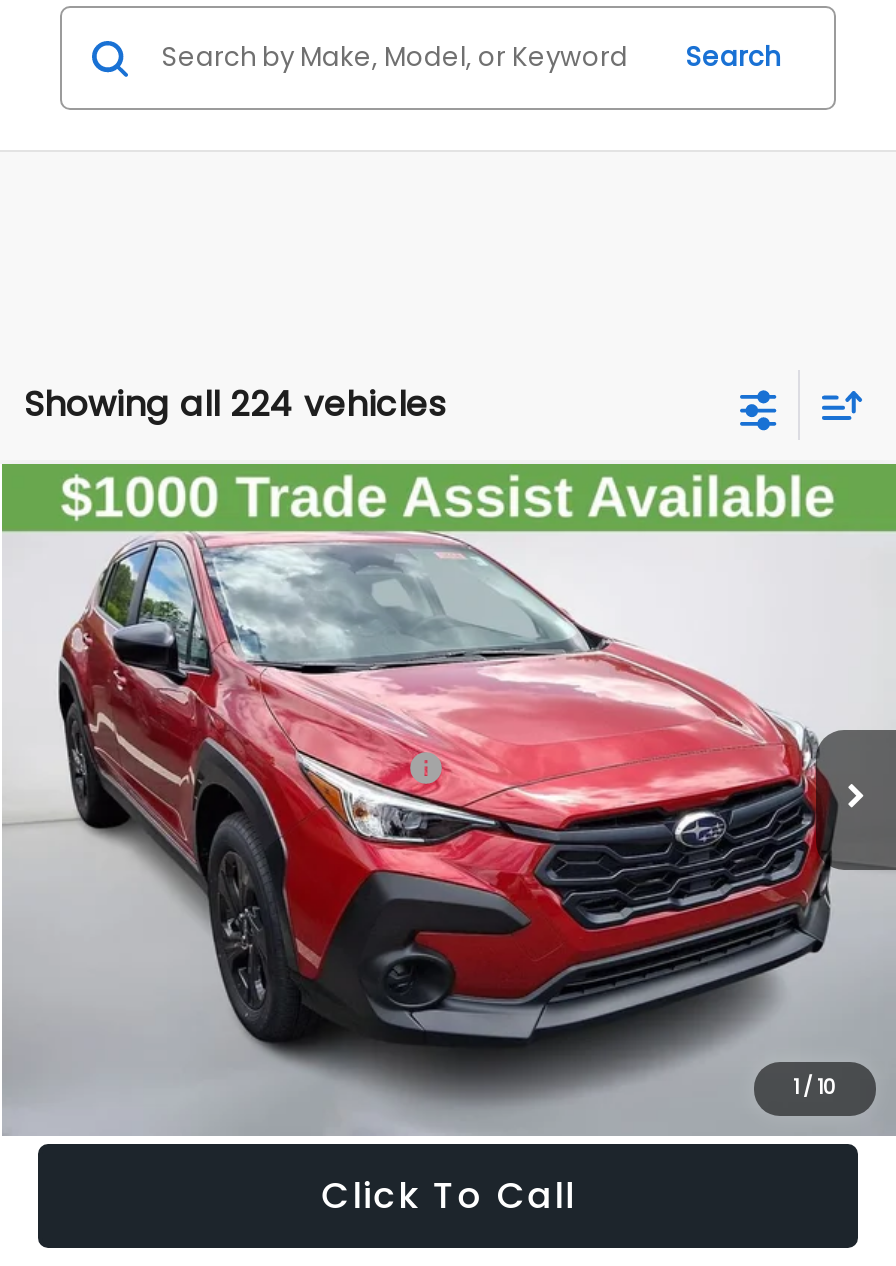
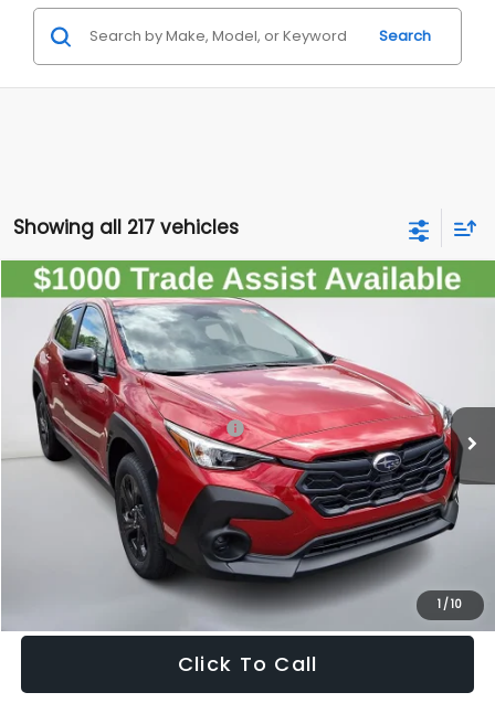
- Showing all 224 vehicles
+ Showing all 217 vehicles
